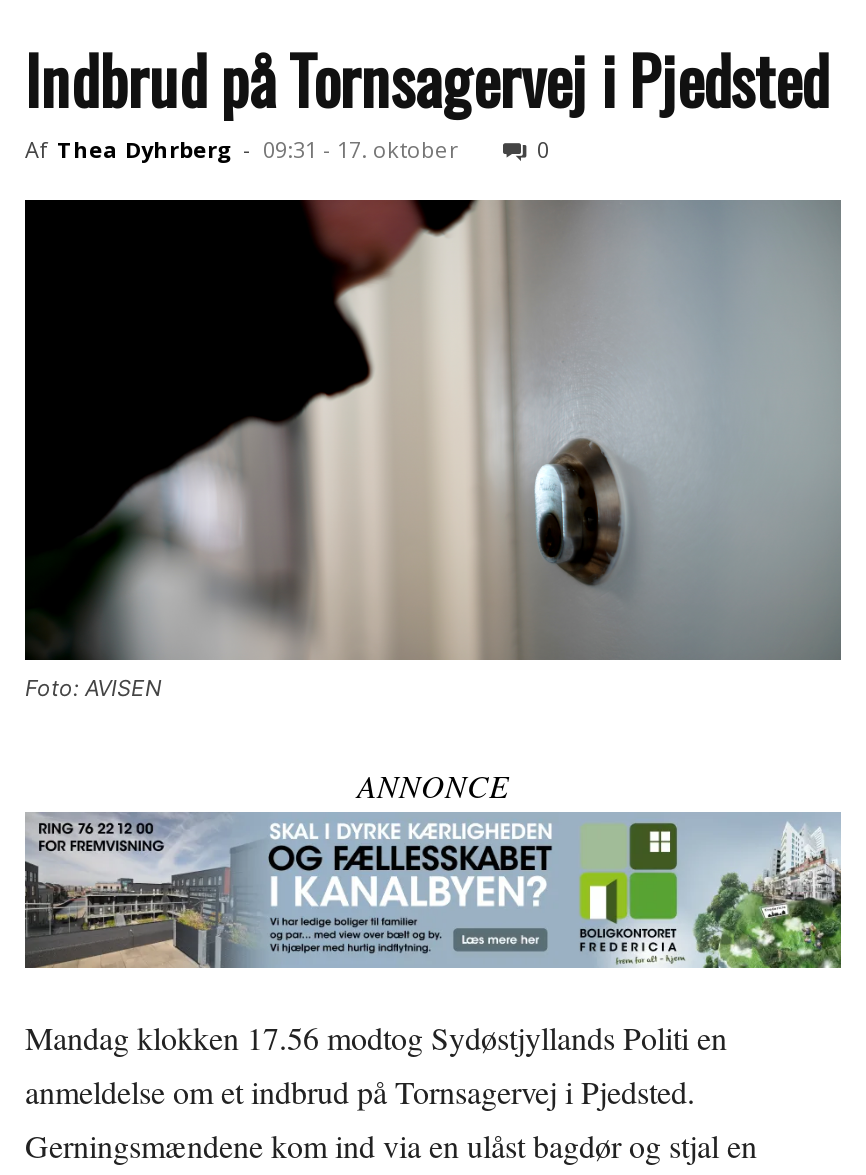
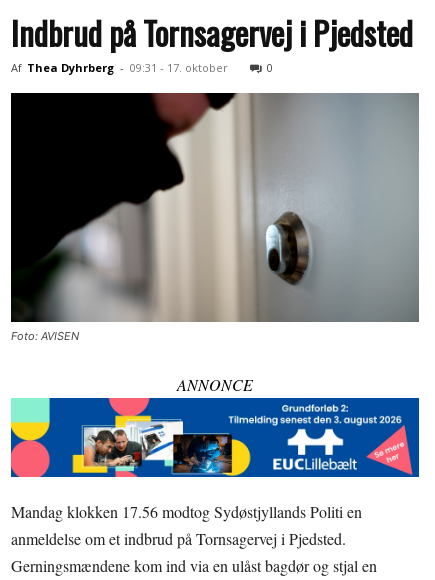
- [image]
+ [image]
